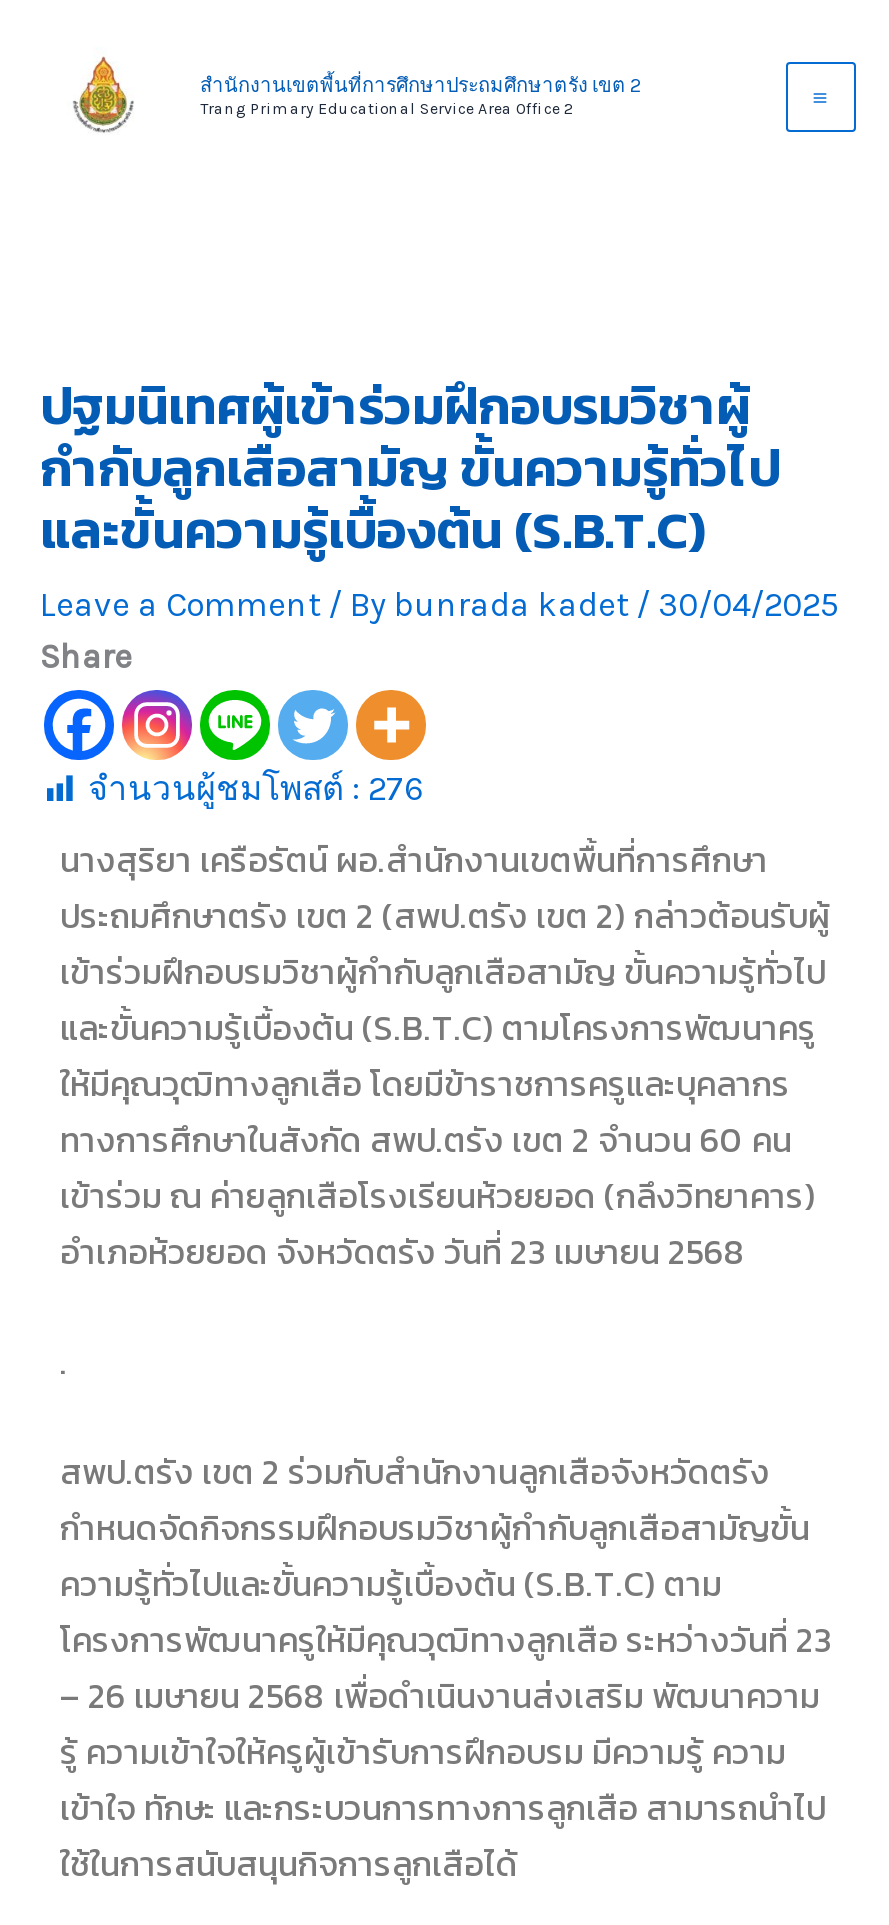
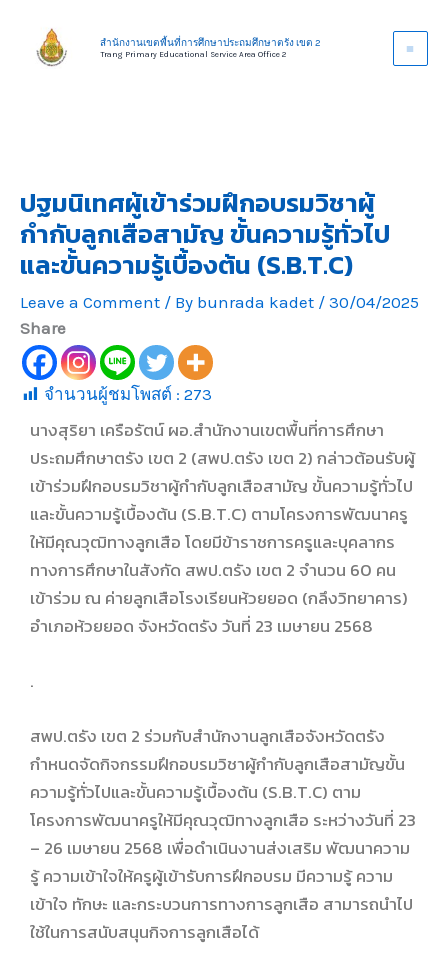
- จำนวนผู้ชมโพสต์ : 276
+ จำนวนผู้ชมโพสต์ : 273
